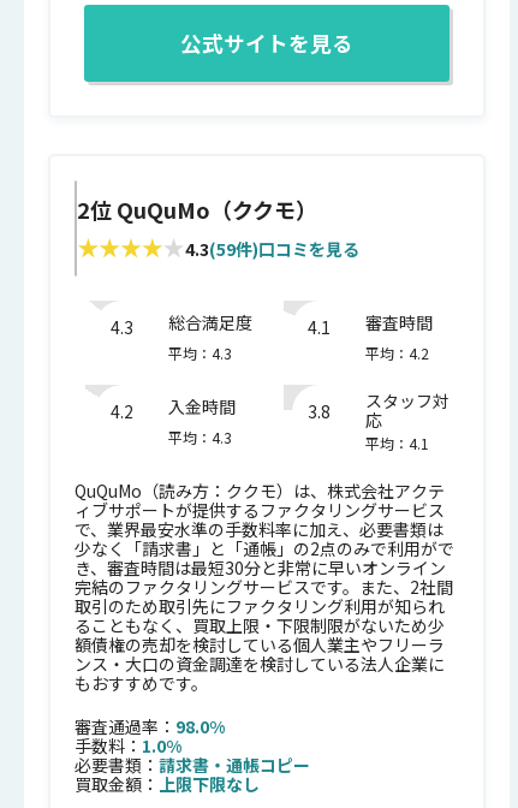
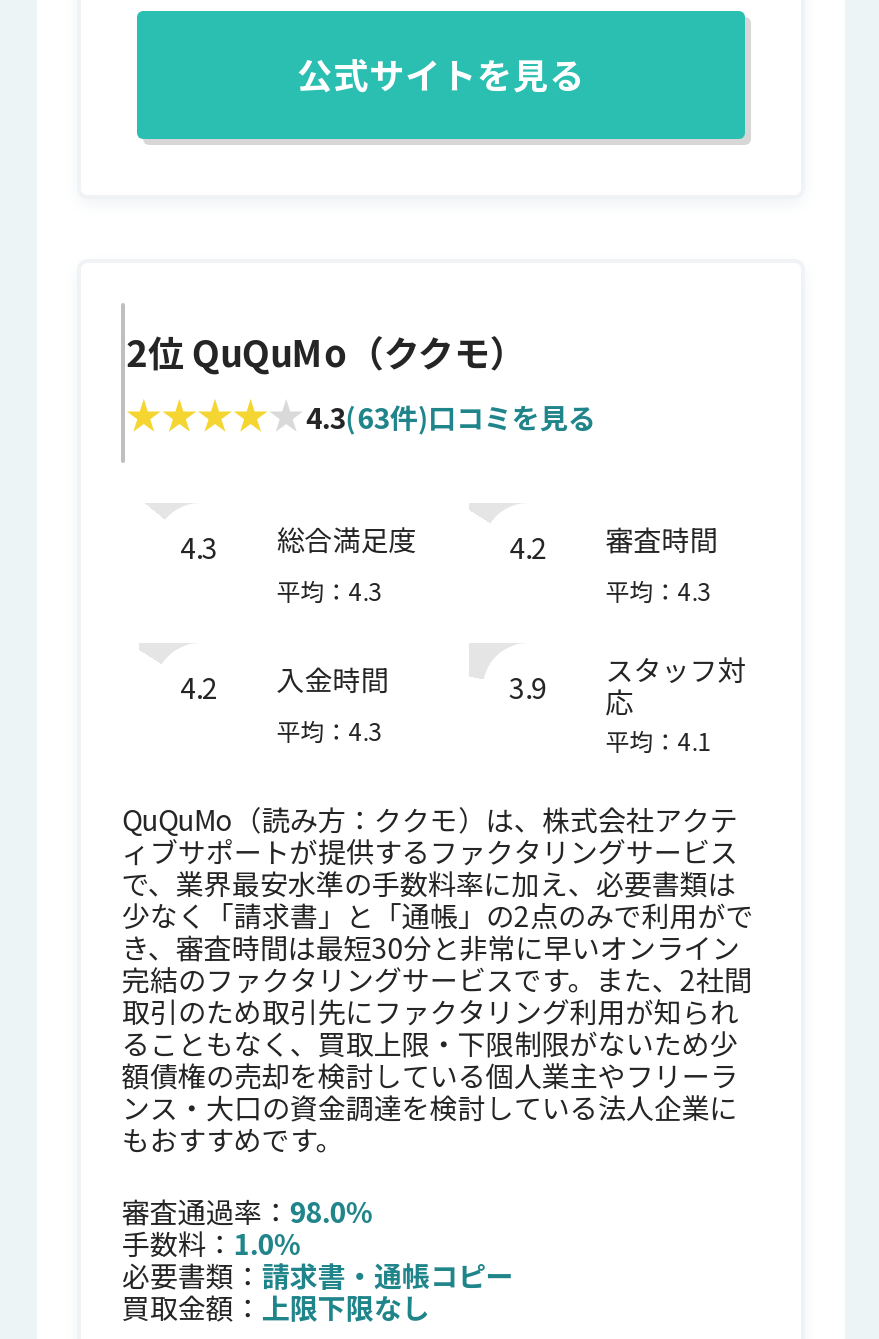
- 4.3(59件)口コミを見る
+ 4.3(63件)口コミを見る

- 4.1 審査時間
+ 4.2 審査時間

- 平均：4.2
+ 平均：4.3

- 3.8
+ 3.9
